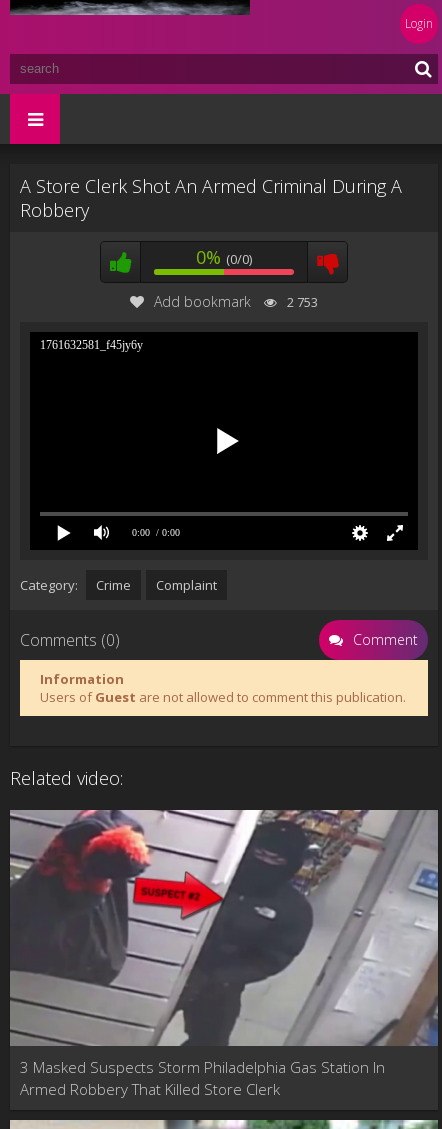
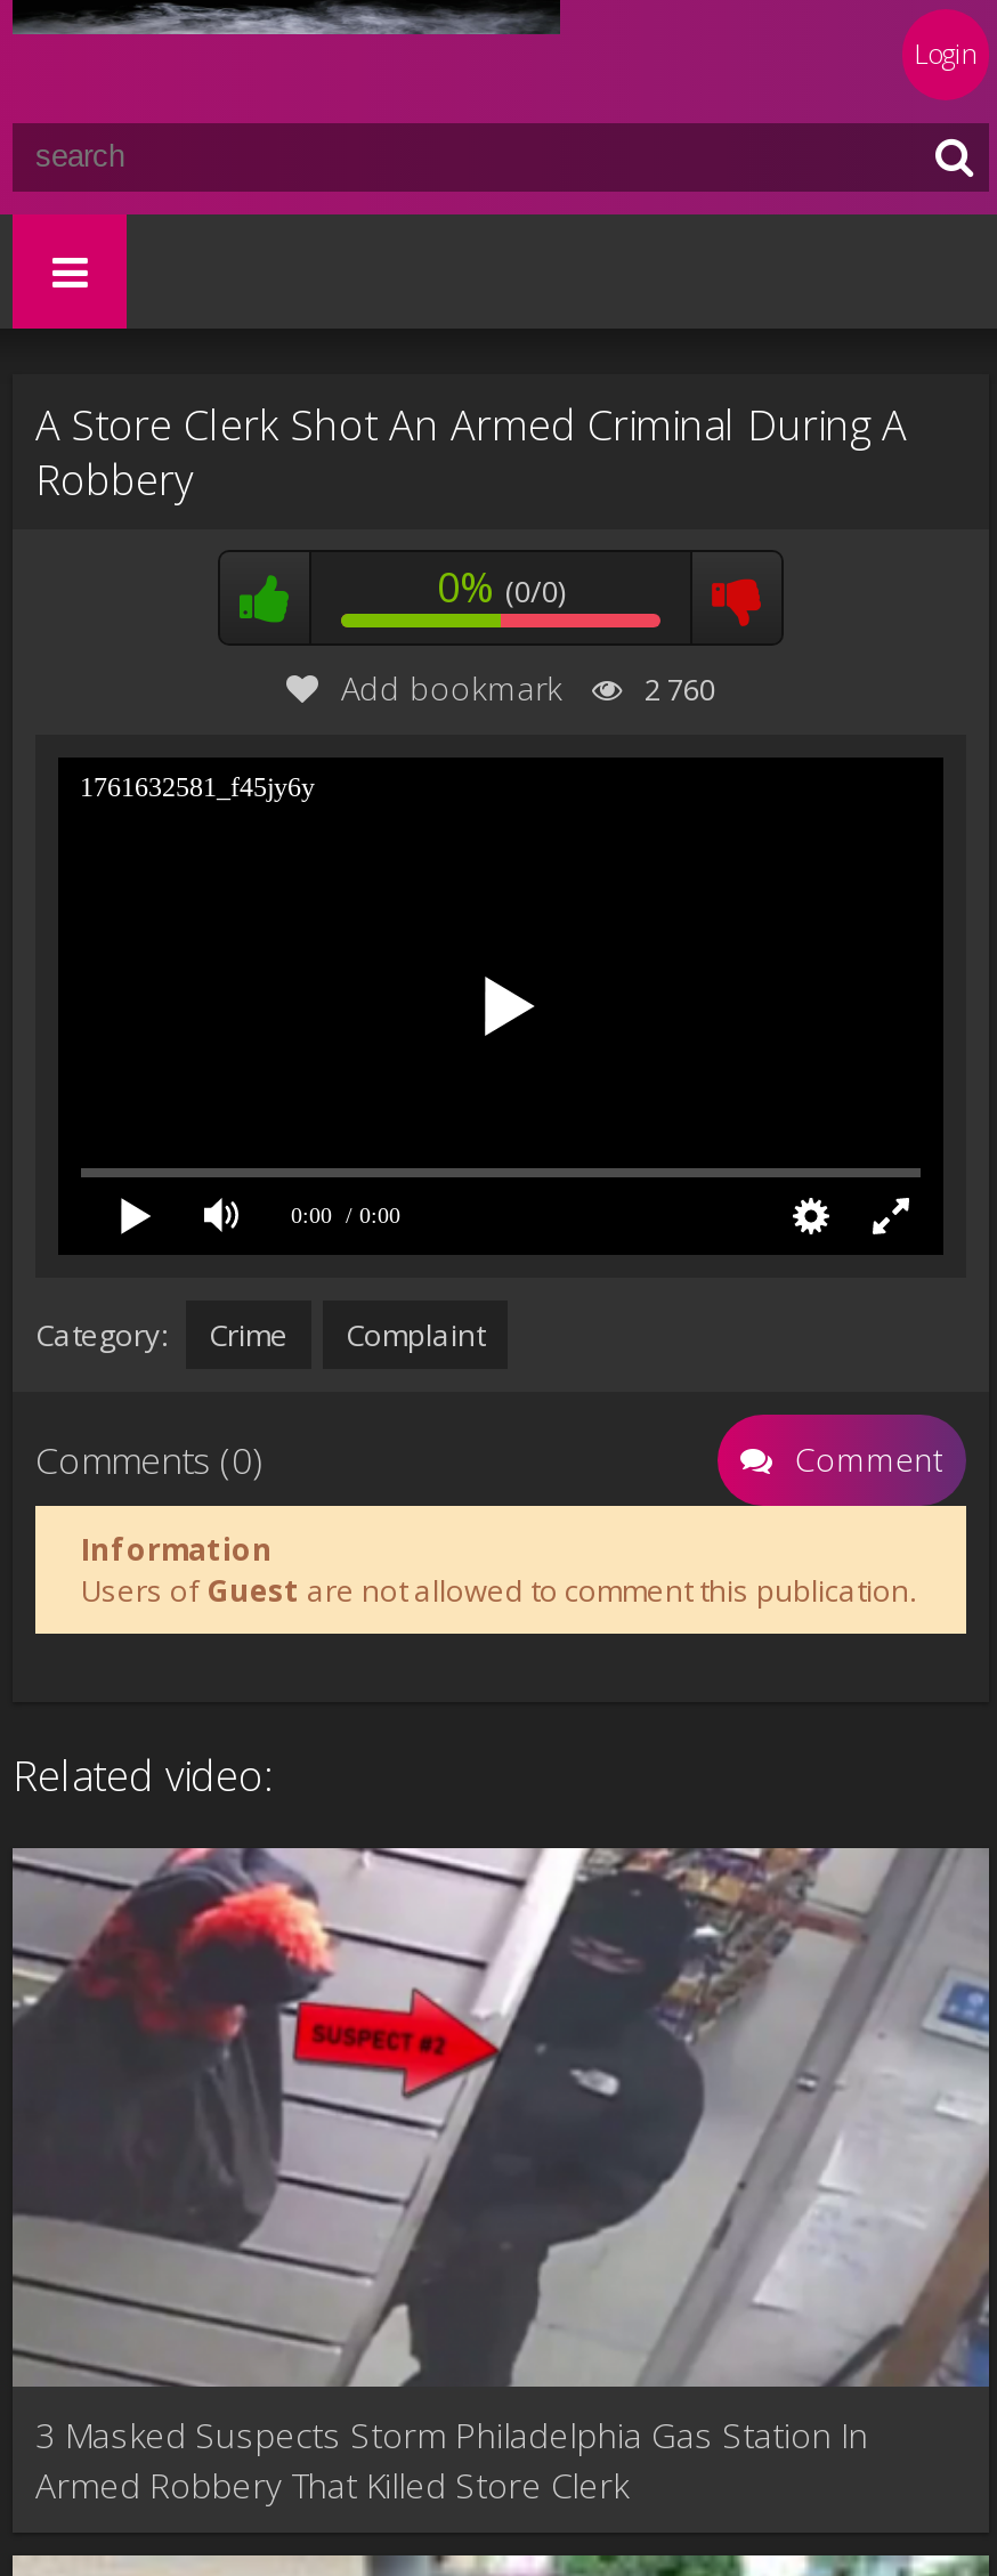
- Add bookmark 2 753
+ Add bookmark 2 760
